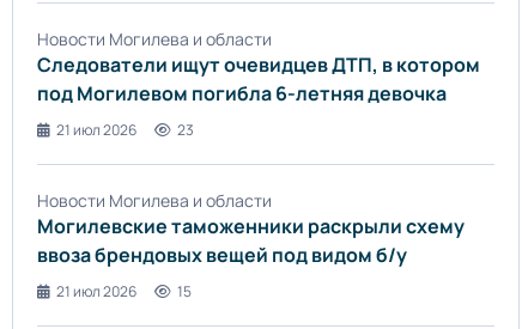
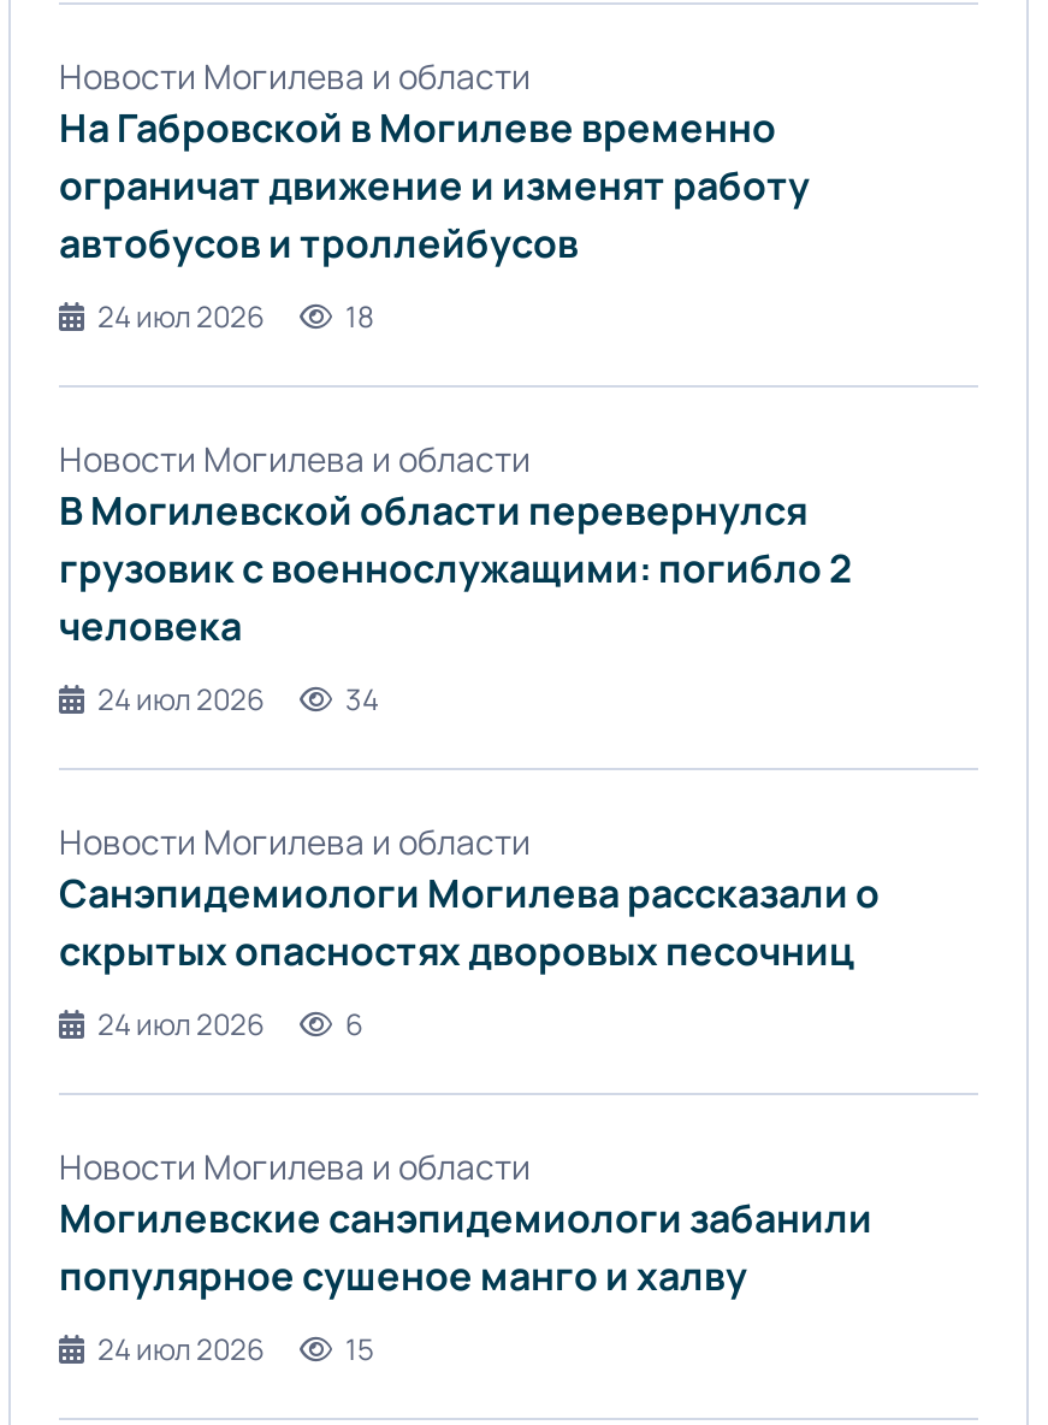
- Следователи ищут очевидцев ДТП, в котором
- под Могилевом погибла 6-летняя девочка
+ На Габровской в Могилеве временно
+ ограничат движение и изменят работу
+ автобусов и троллейбусов

- 21 июл 2026
- 23
+ 24 июл 2026
+ 18

- Могилевские таможенники раскрыли схему
- ввоза брендовых вещей под видом б/у
- 21 июл 2026
+ В Могилевской области перевернулся
+ грузовик с военнослужащими: погибло 2
+ человека
+ 24 июл 2026
+ 34
+ Новости Могилева и области
+ Санэпидемиологи Могилева рассказали о
+ скрытых опасностях дворовых песочниц
+ 24 июл 2026
+ 6
+ Новости Могилева и области
+ Могилевские санэпидемиологи забанили
+ популярное сушеное манго и халву
+ 24 июл 2026
